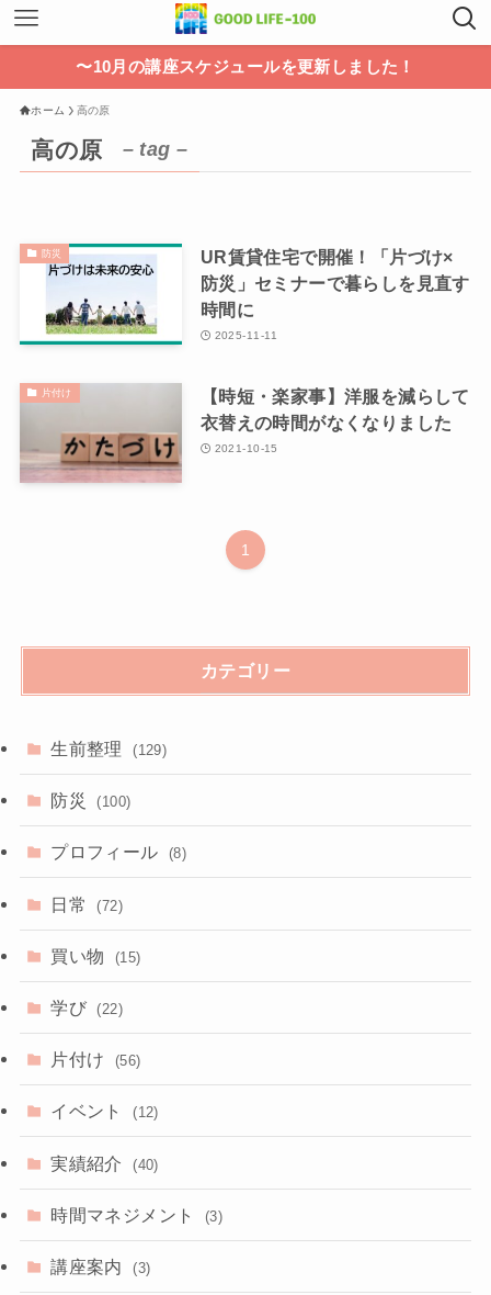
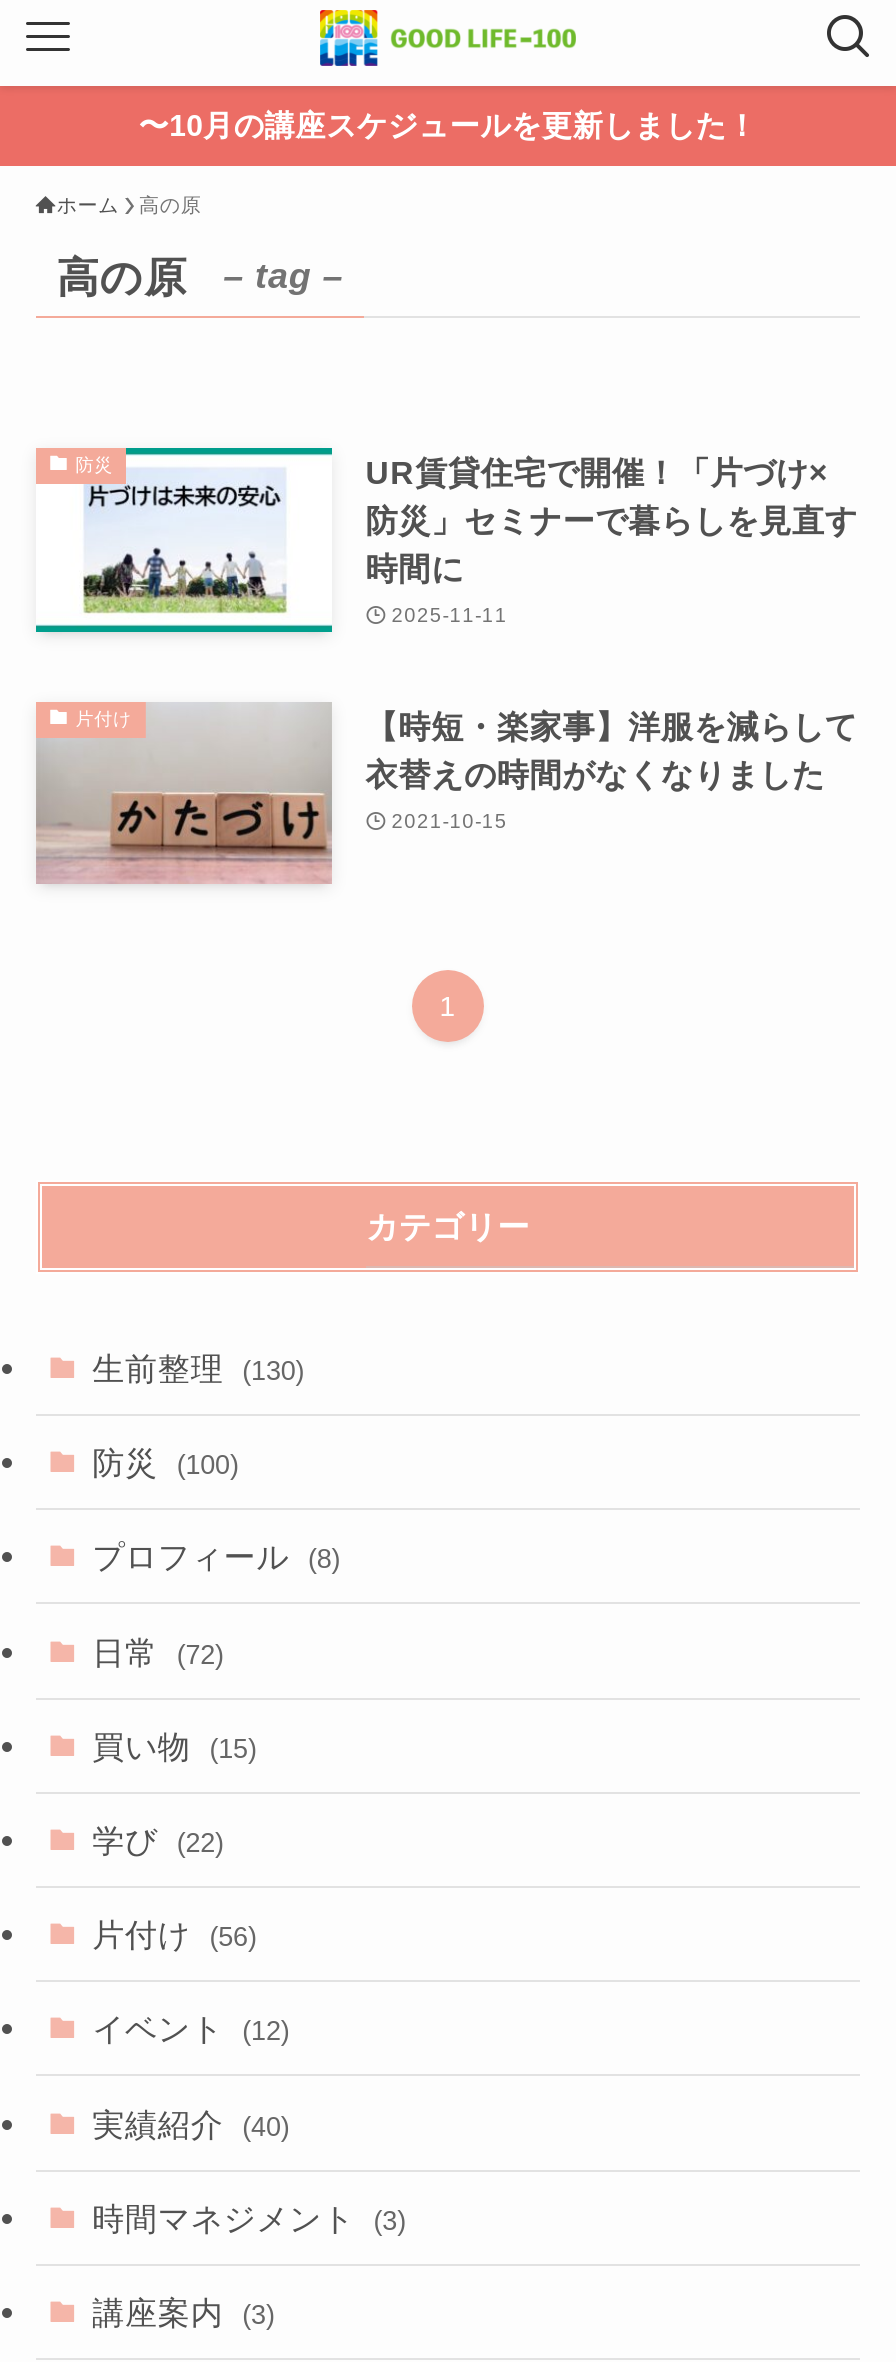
- 生前整理 (129)
+ 生前整理 (130)
